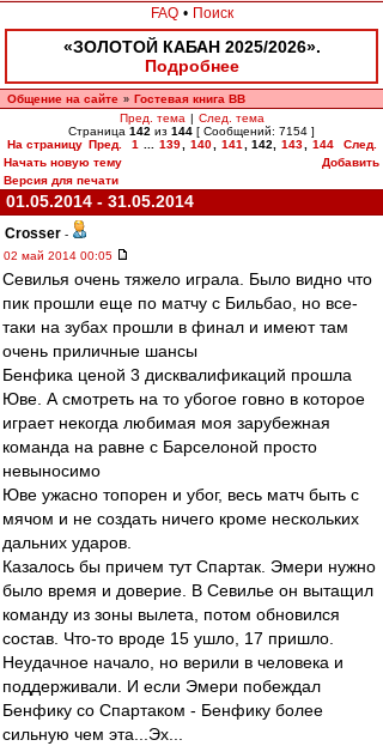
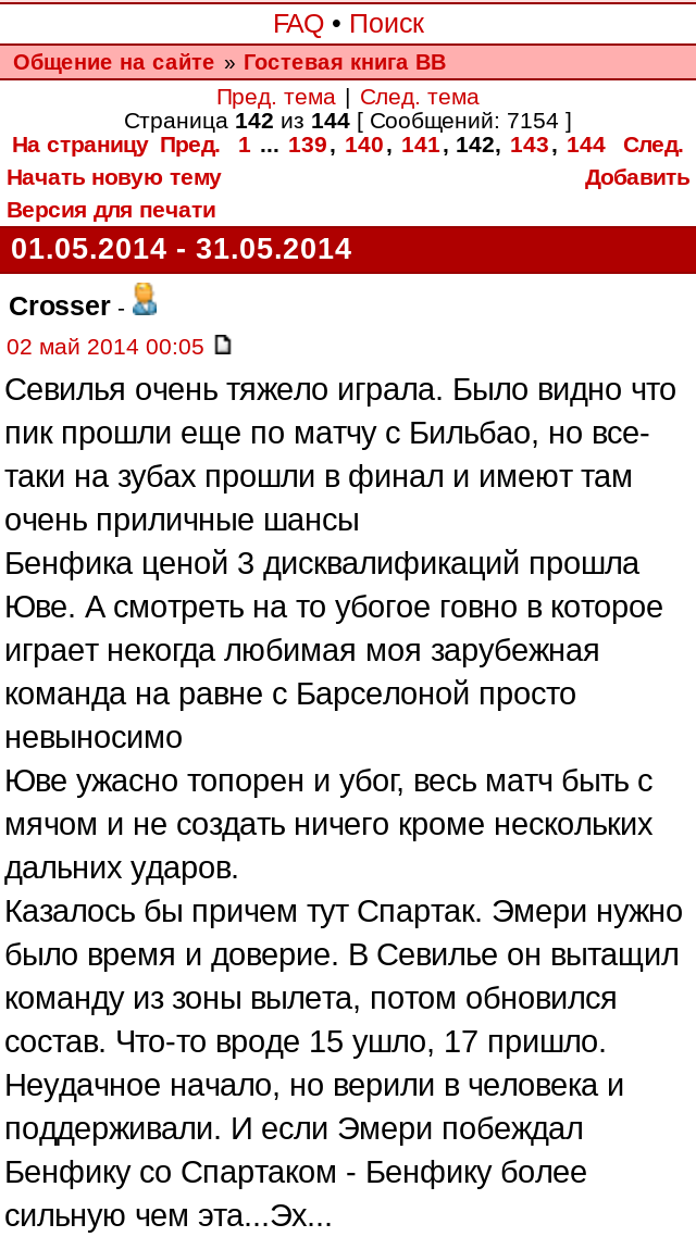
- «ЗОЛОТОЙ КАБАН 2025/2026».
- Подробнее
